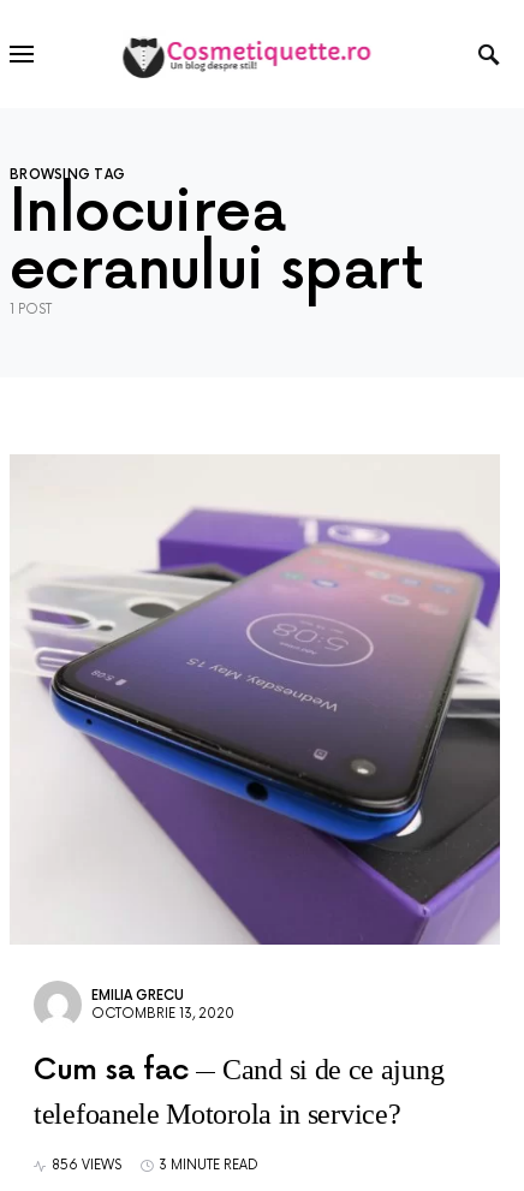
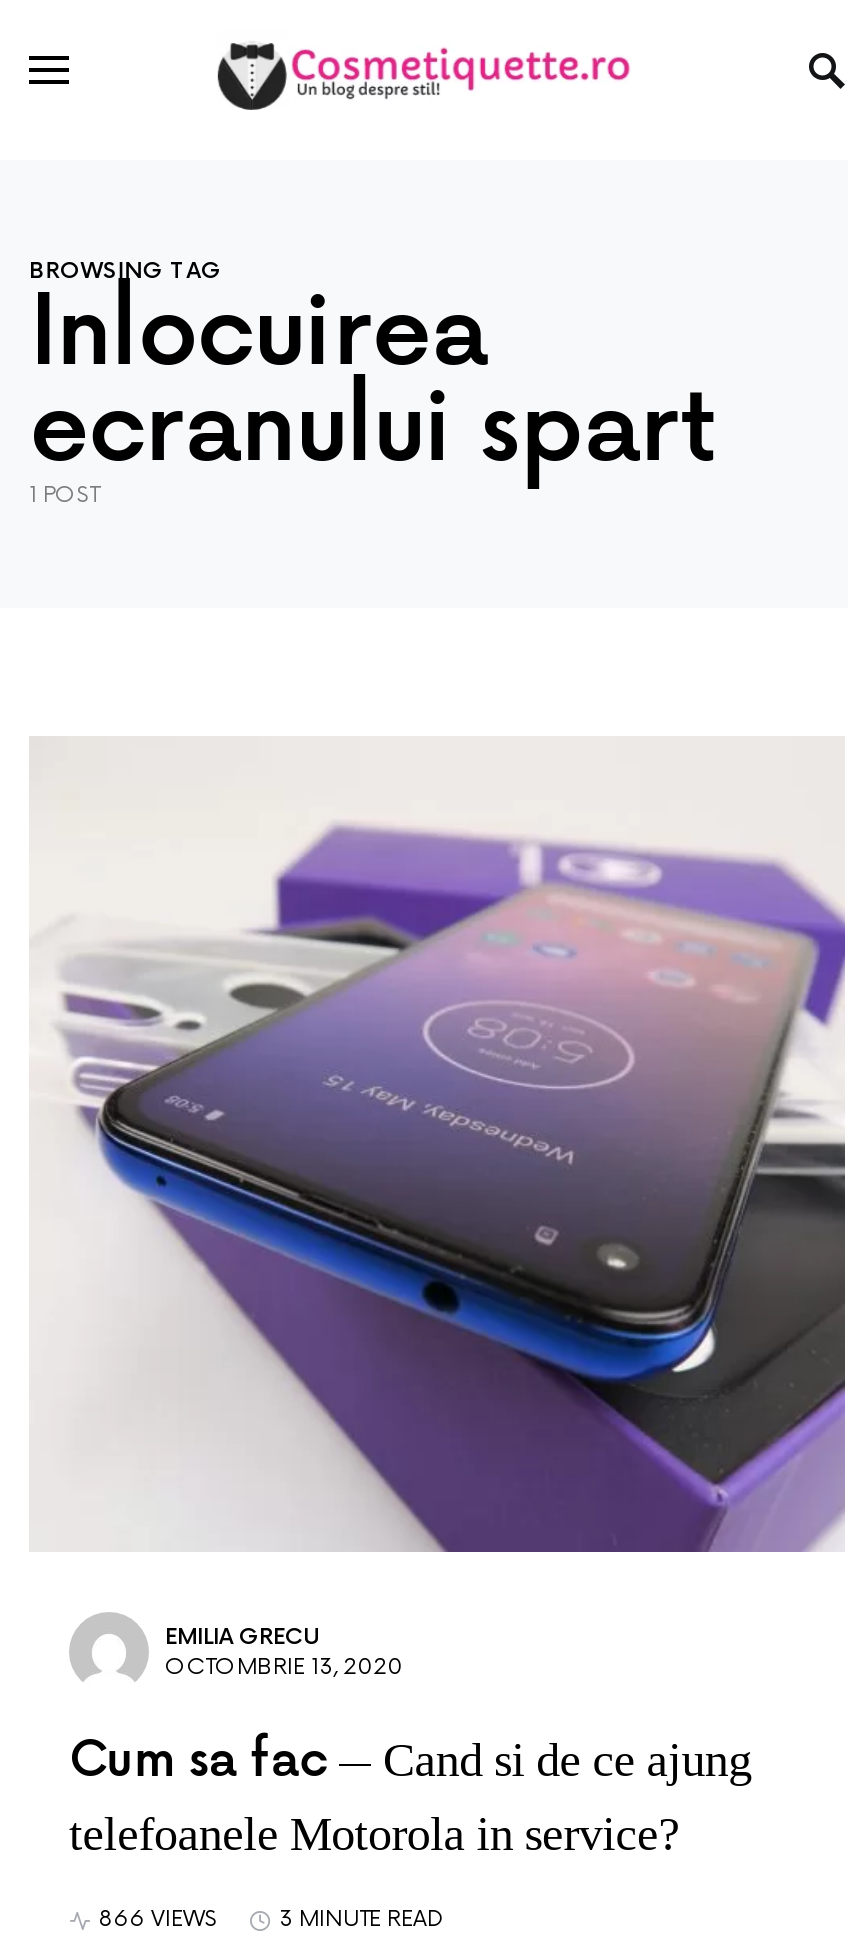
- 856 VIEWS
+ 866 VIEWS
